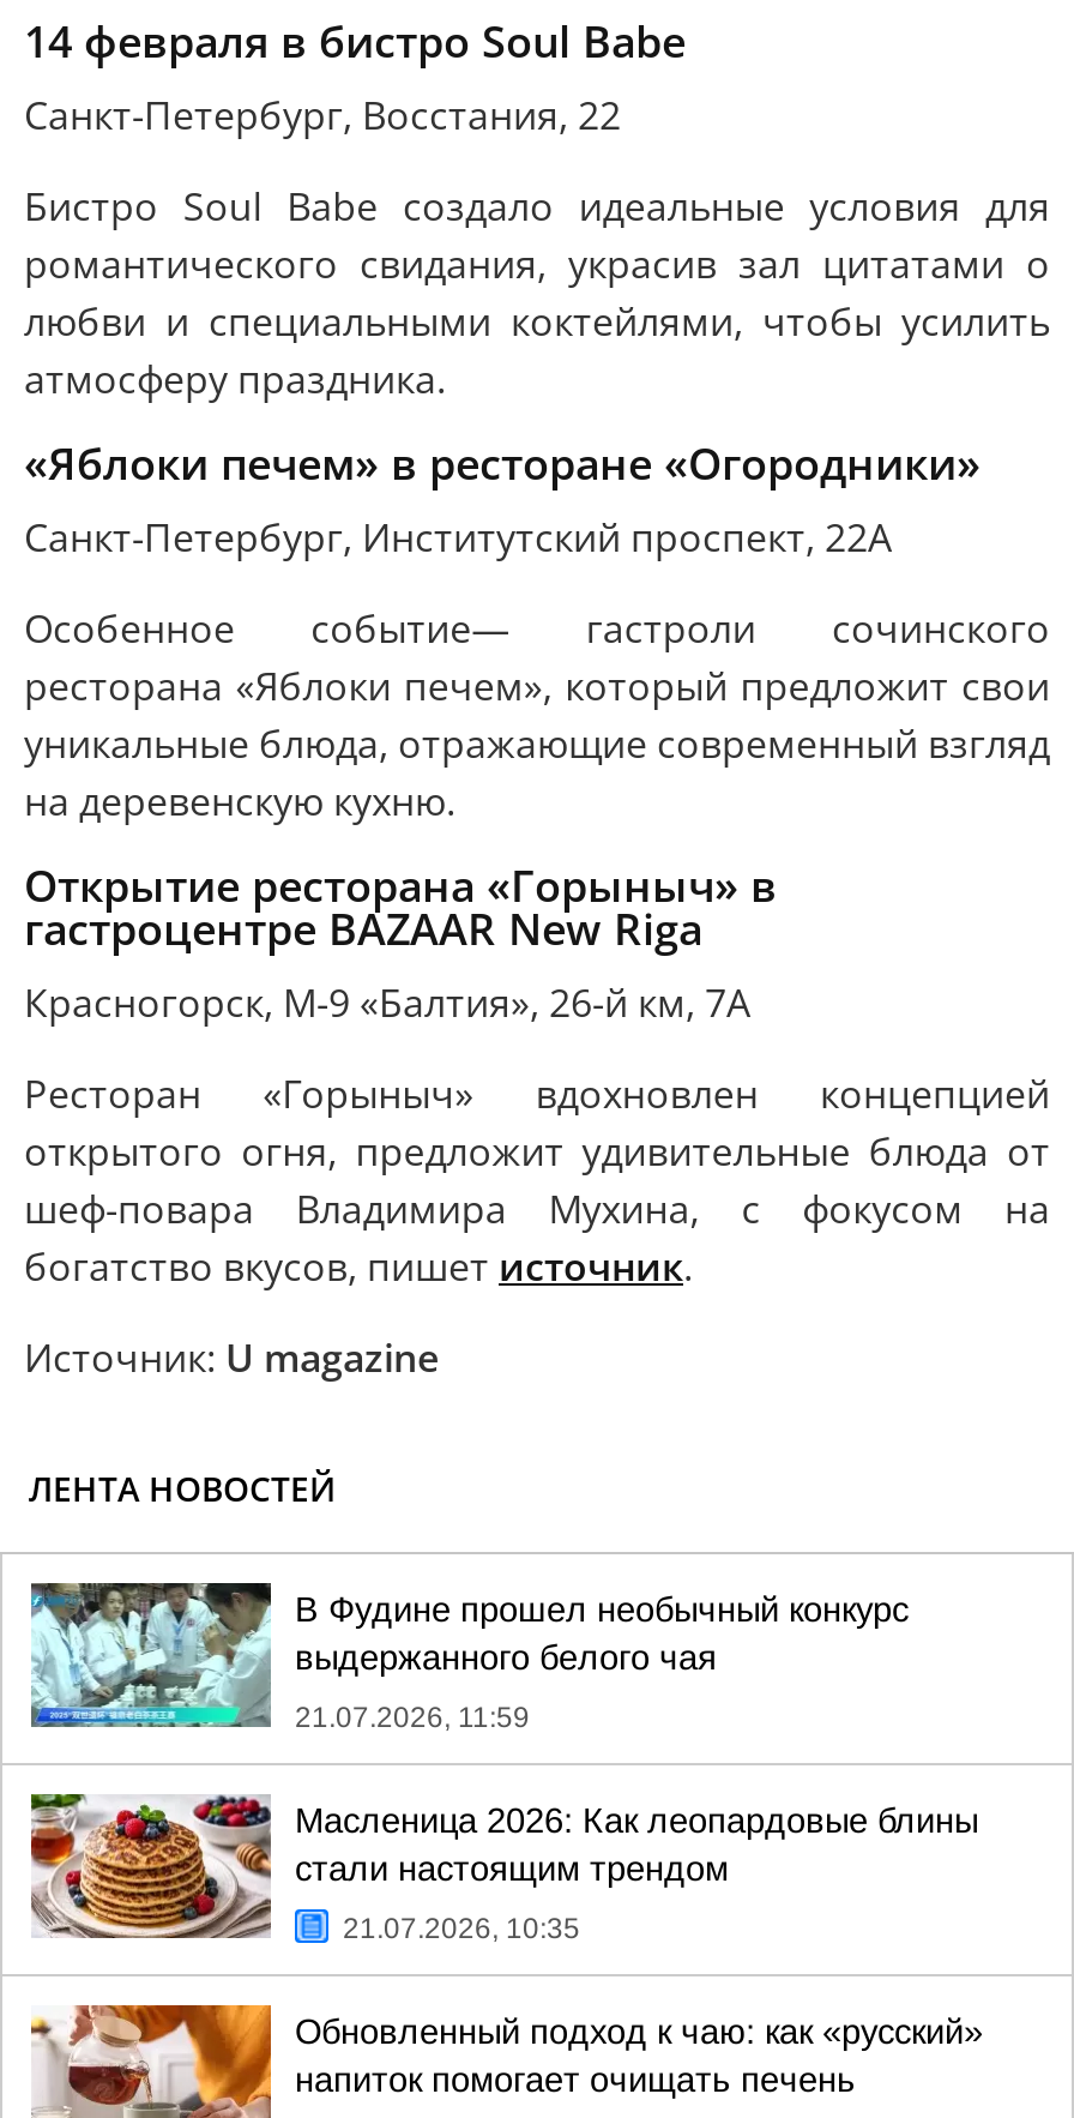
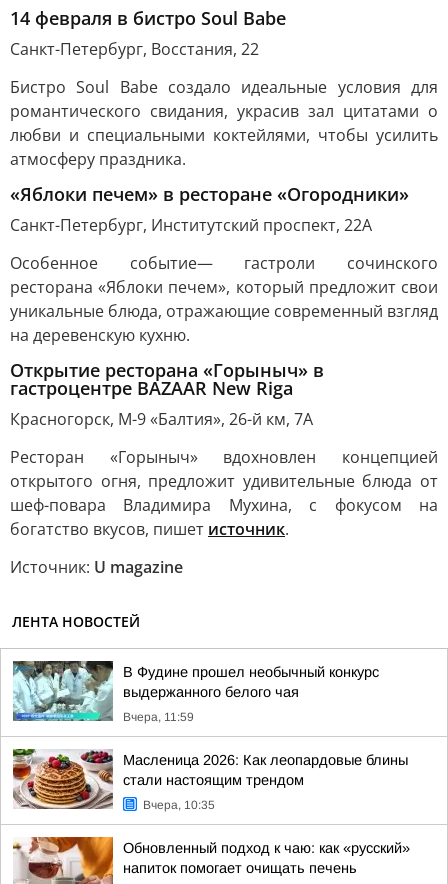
- 21.07.2026, 11:59
+ Вчера, 11:59

- 21.07.2026, 10:35
+ Вчера, 10:35
